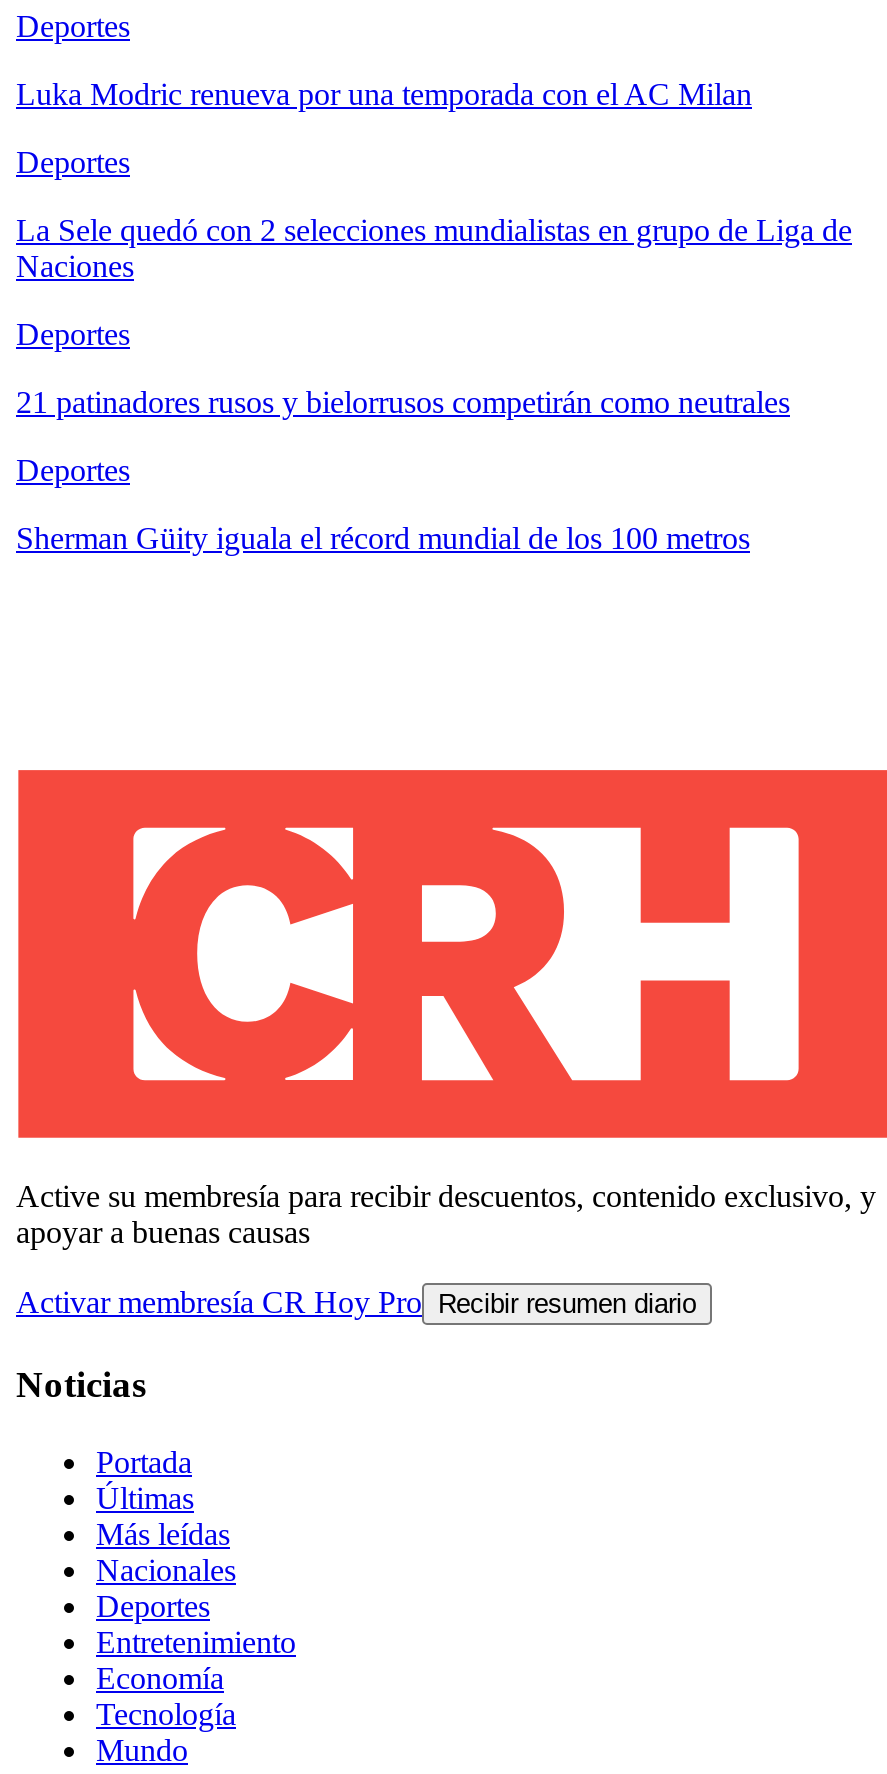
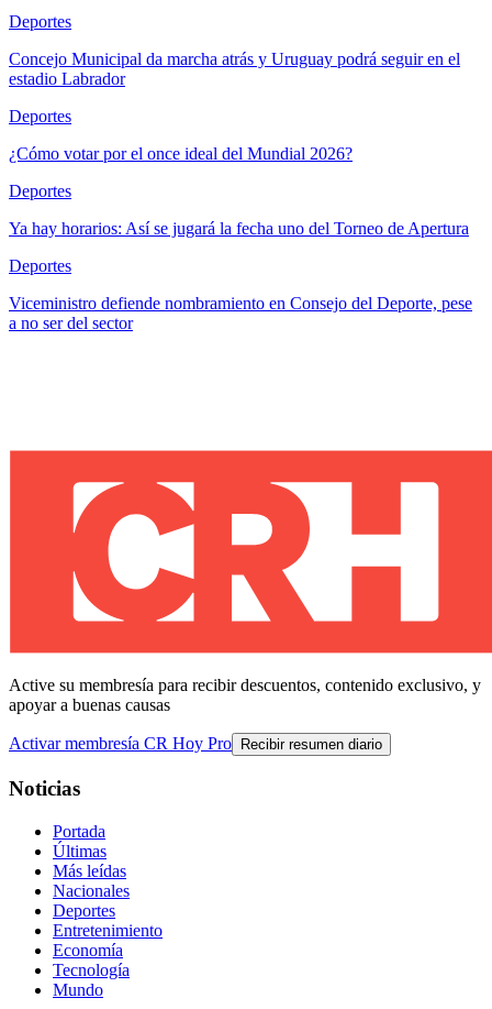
- Luka Modric renueva por una temporada con el AC Milan
+ Concejo Municipal da marcha atrás y Uruguay podrá seguir en el
+ estadio Labrador

- La Sele quedó con 2 selecciones mundialistas en grupo de Liga de
- Naciones
+ ¿Cómo votar por el once ideal del Mundial 2026?

- 21 patinadores rusos y bielorrusos competirán como neutrales
+ Ya hay horarios: Así se jugará la fecha uno del Torneo de Apertura

- Sherman Güity iguala el récord mundial de los 100 metros
+ Viceministro defiende nombramiento en Consejo del Deporte, pese
+ a no ser del sector
